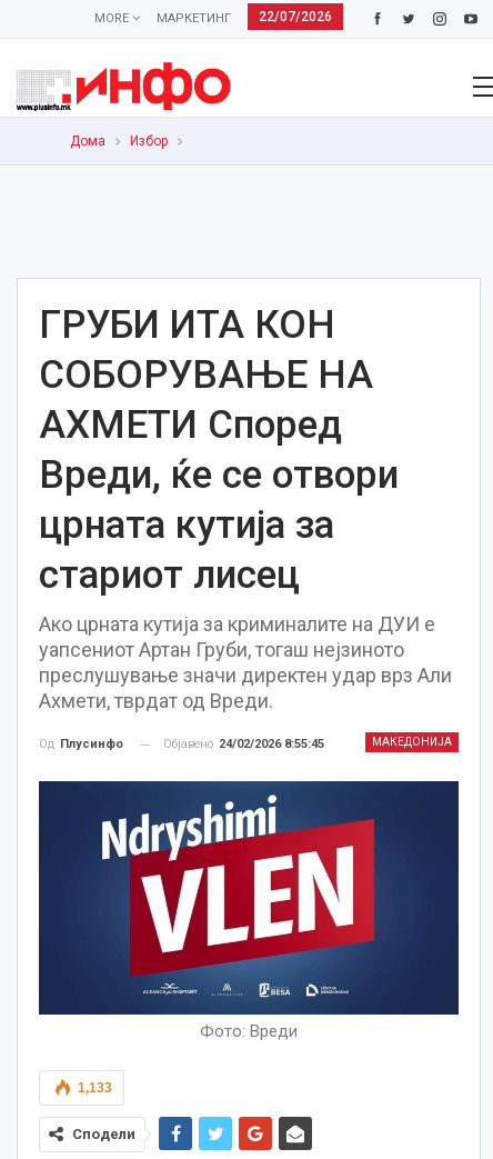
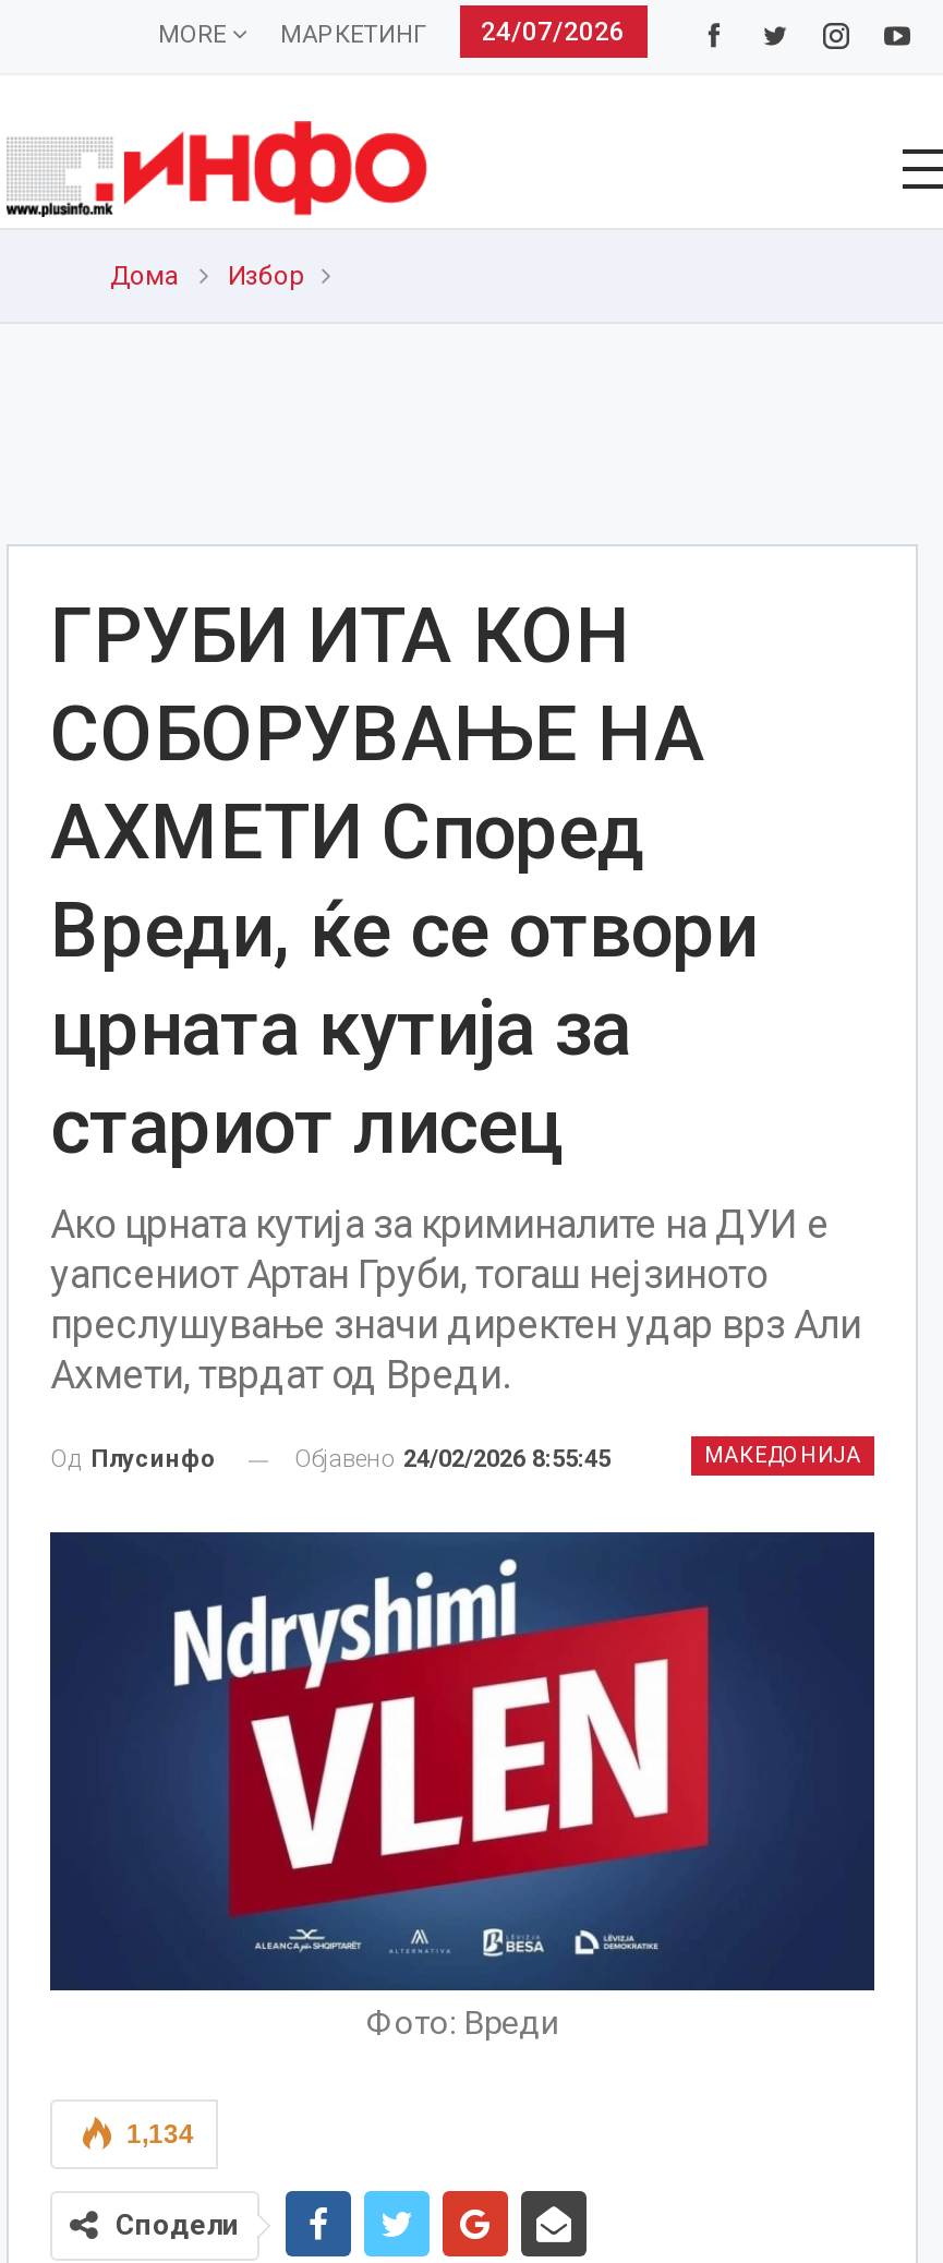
- MORE МАРКЕТИНГ 22/07/2026
+ MORE МАРКЕТИНГ 24/07/2026

- 1,133
+ 1,134
